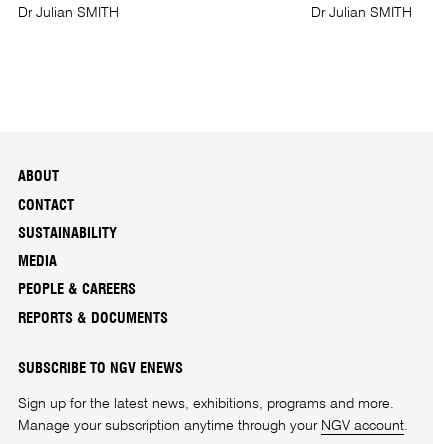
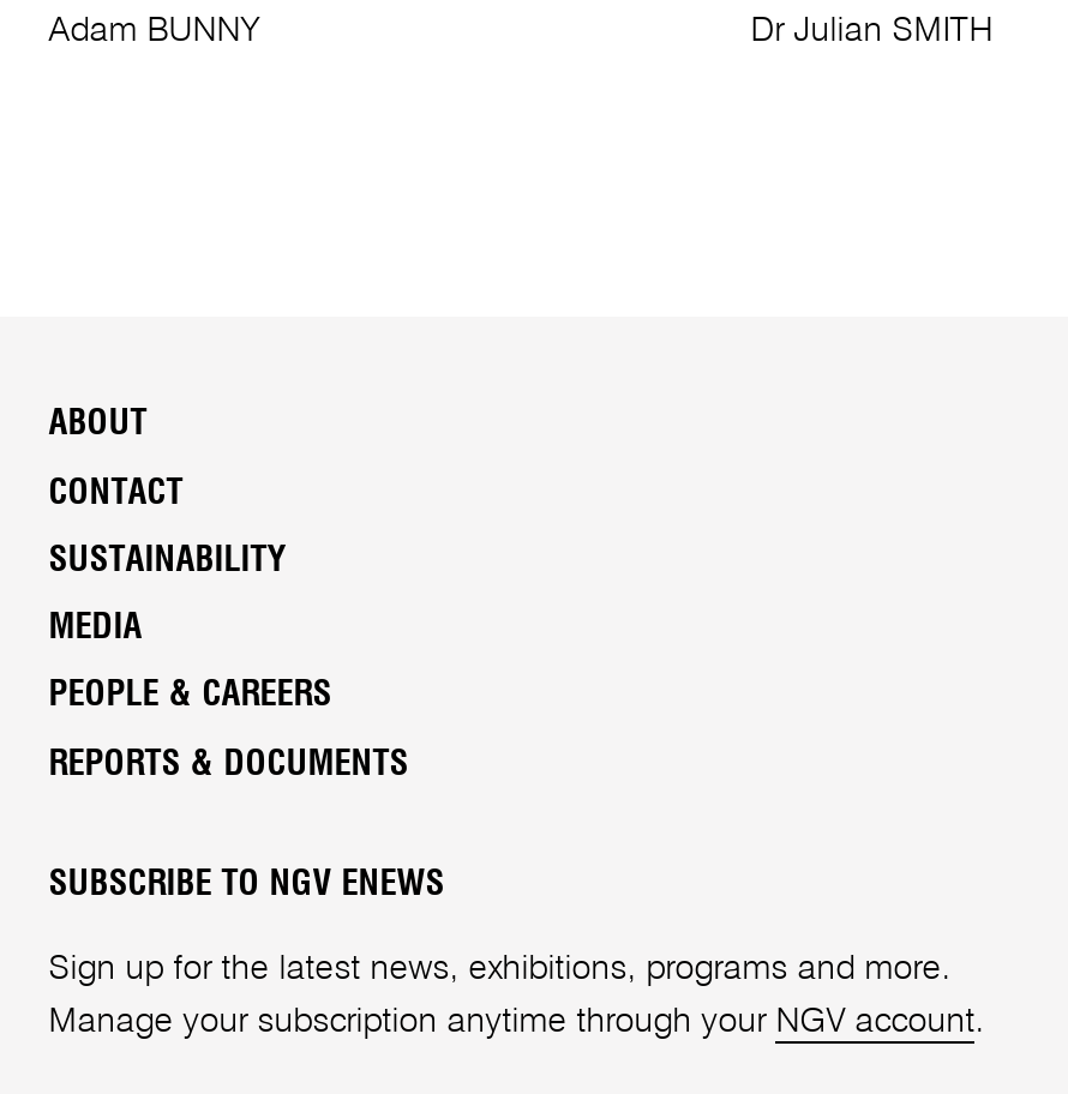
- Dr Julian SMITH
+ Adam BUNNY
